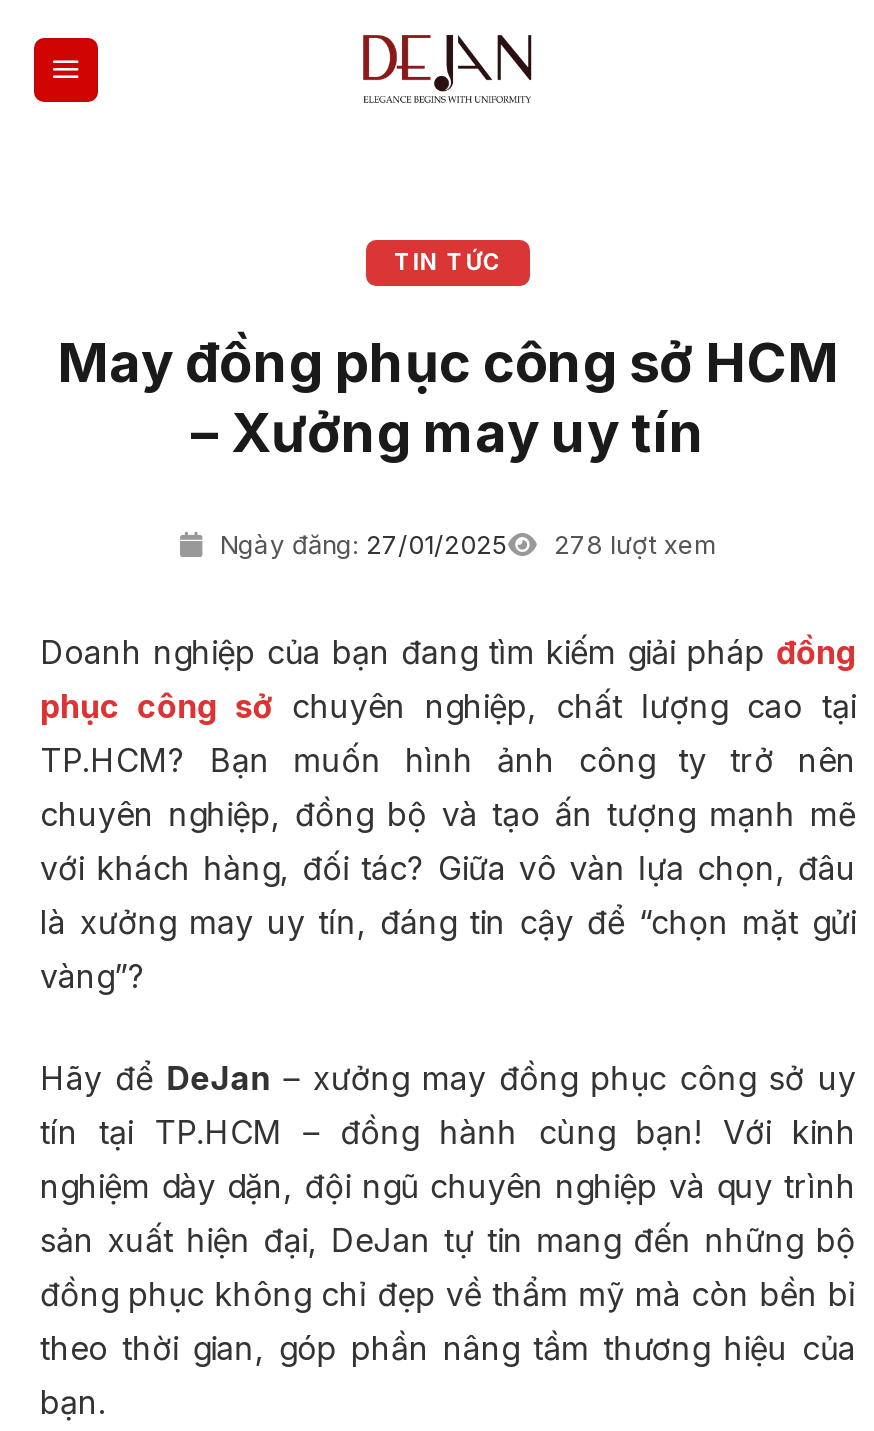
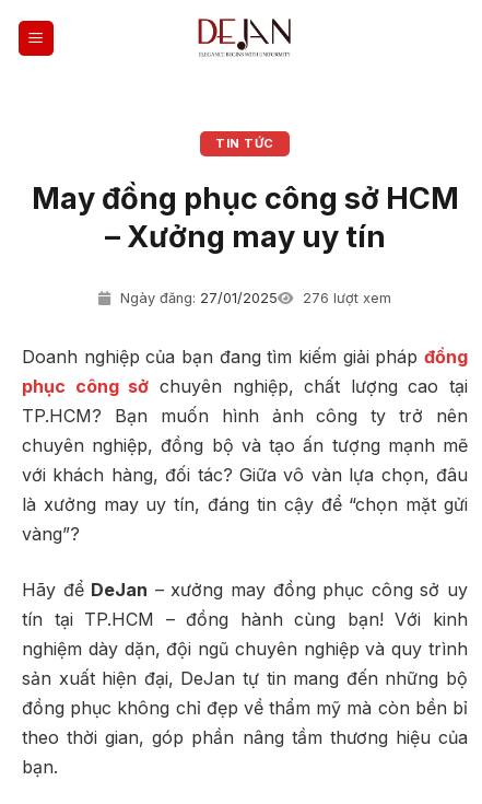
- Ngày đăng: 27/01/2025 278 lượt xem
+ Ngày đăng: 27/01/2025 276 lượt xem
